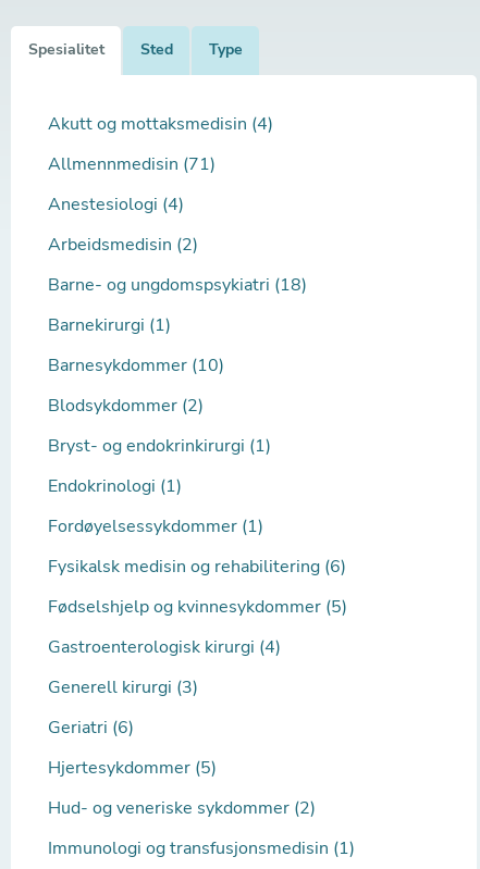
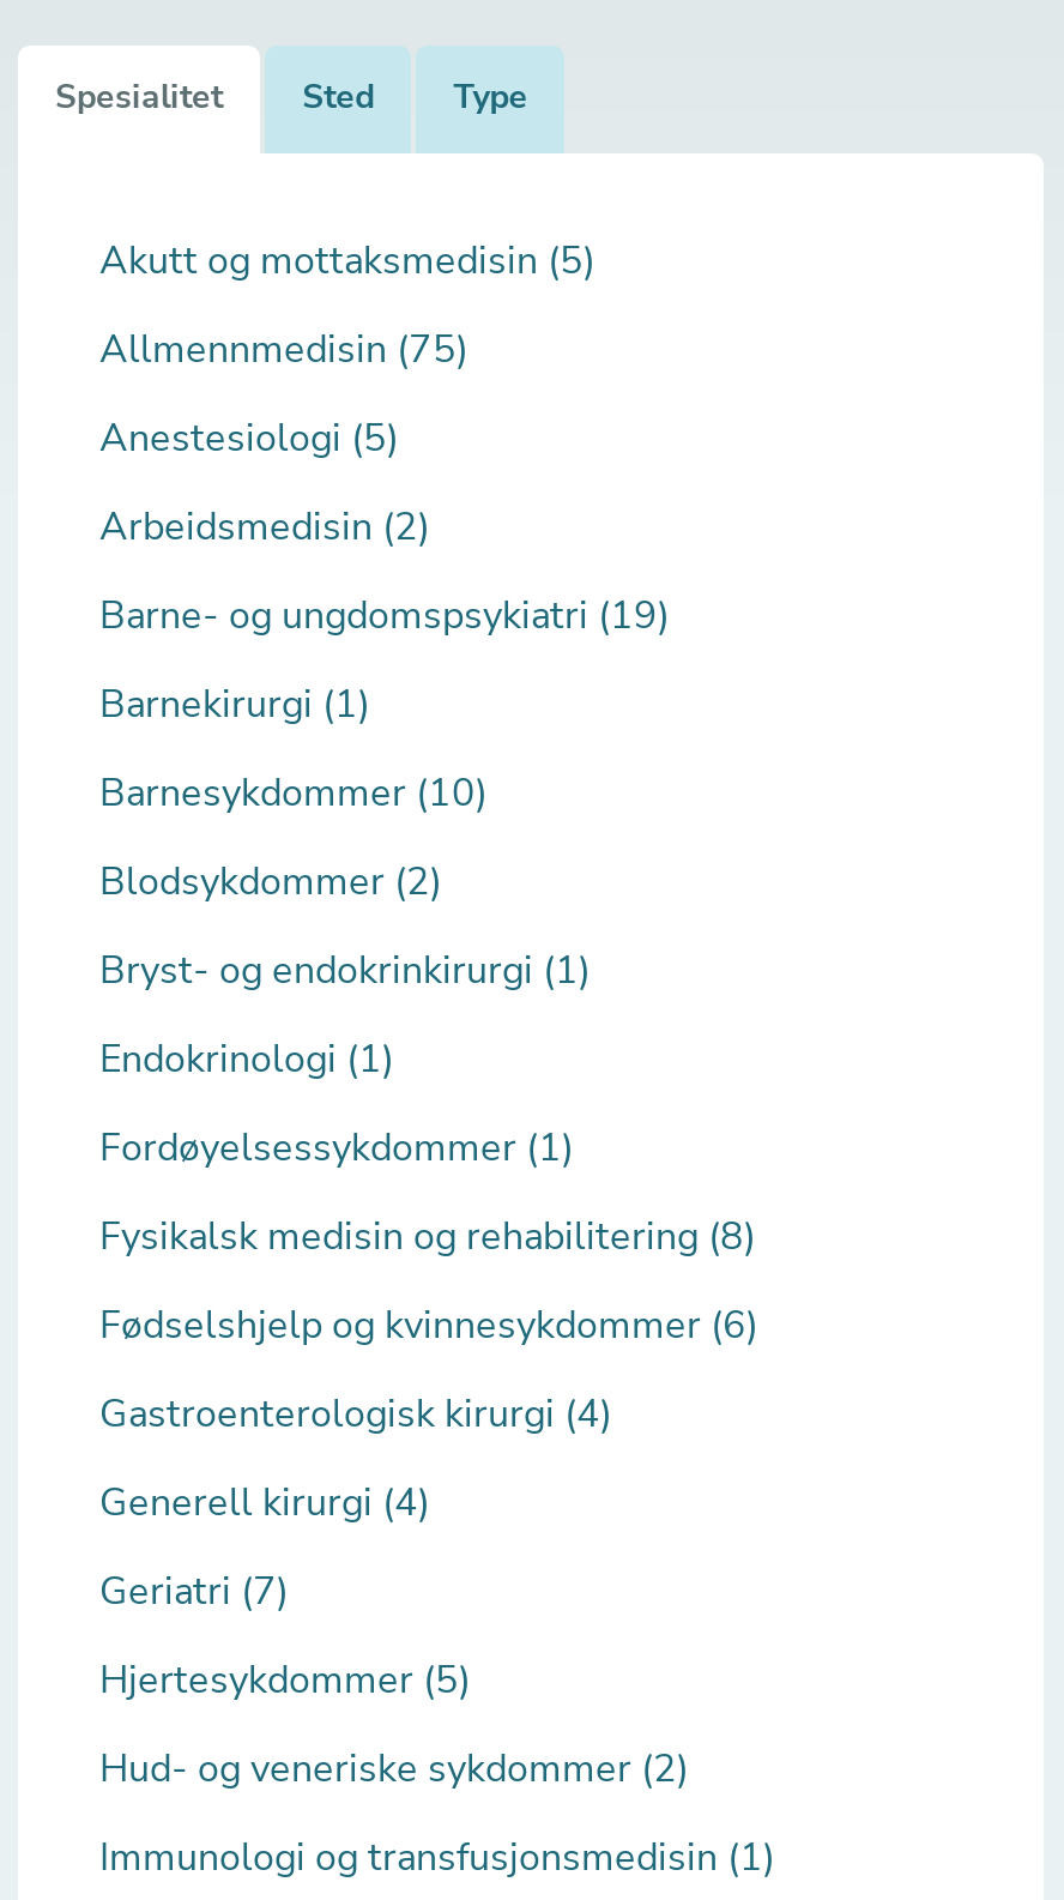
- Akutt og mottaksmedisin (4)
+ Akutt og mottaksmedisin (5)

- Allmennmedisin (71)
+ Allmennmedisin (75)

- Anestesiologi (4)
+ Anestesiologi (5)

- Barne- og ungdomspsykiatri (18)
+ Barne- og ungdomspsykiatri (19)

- Fysikalsk medisin og rehabilitering (6)
+ Fysikalsk medisin og rehabilitering (8)

- Fødselshjelp og kvinnesykdommer (5)
+ Fødselshjelp og kvinnesykdommer (6)

- Generell kirurgi (3)
+ Generell kirurgi (4)

- Geriatri (6)
+ Geriatri (7)
